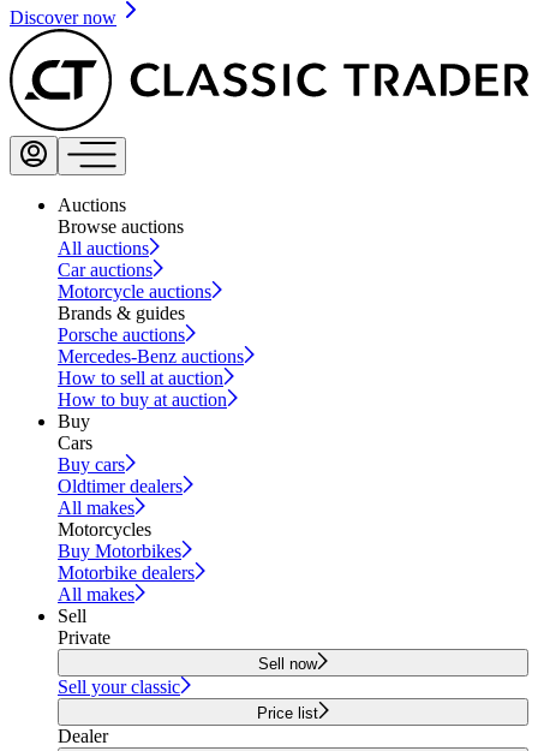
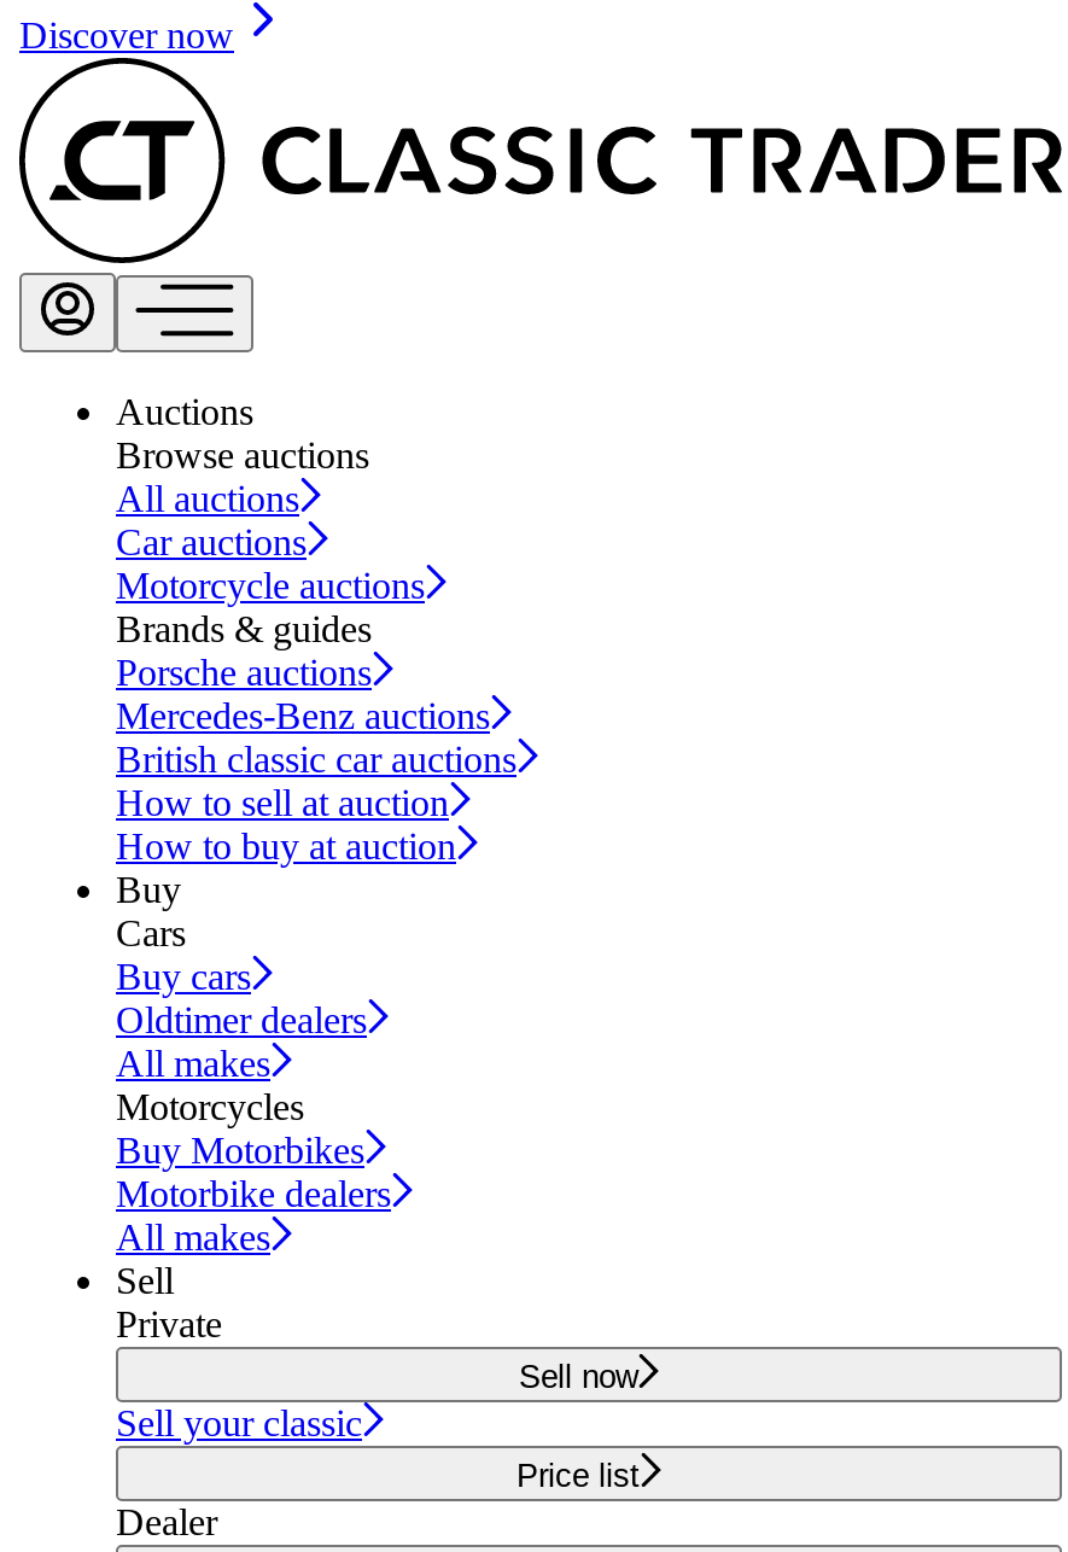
+ British classic car auctions
